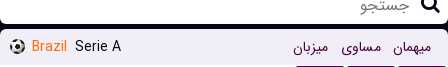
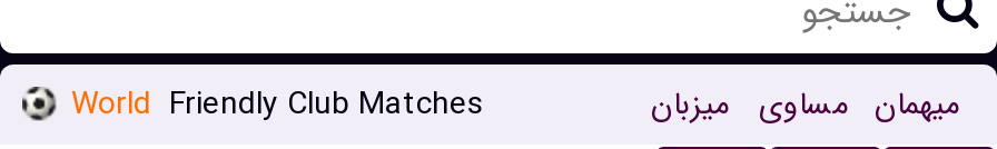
- Brazil Serie A
+ World Friendly Club Matches
